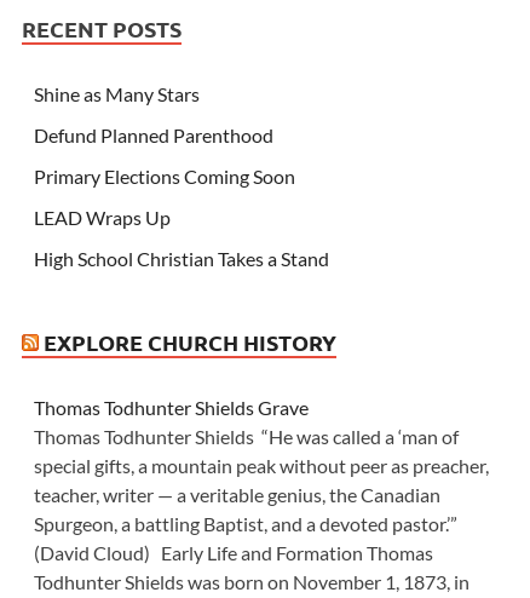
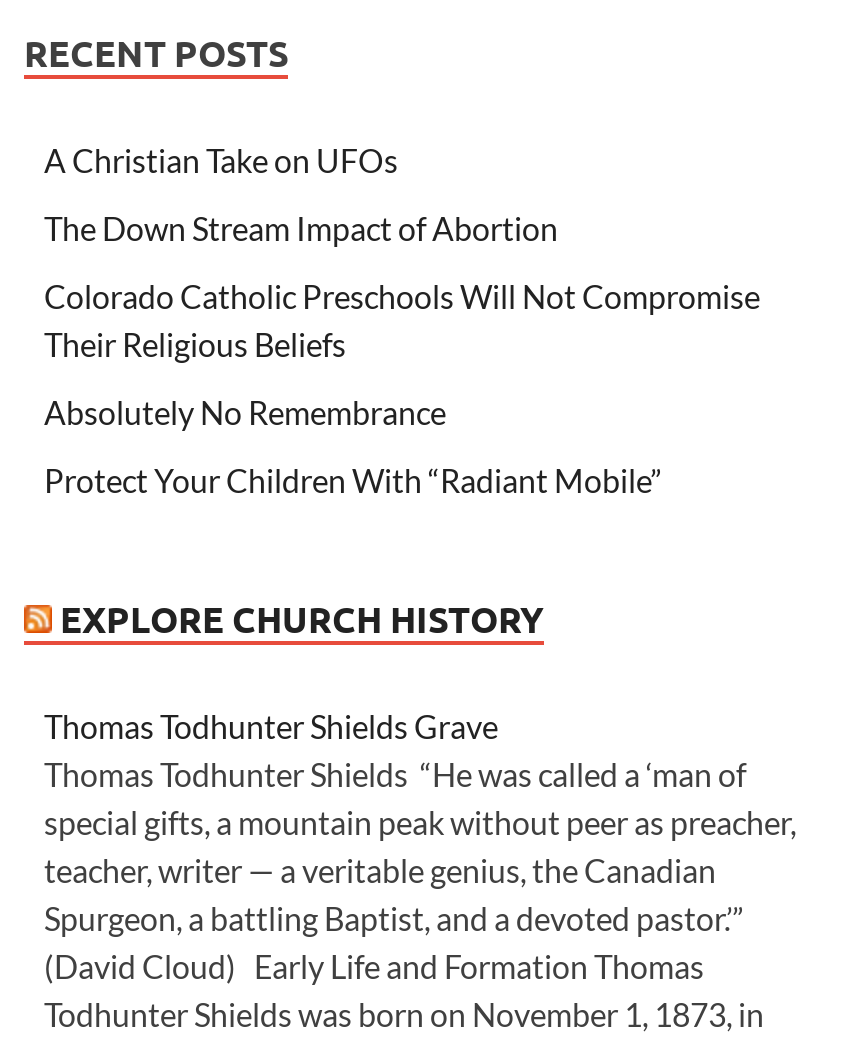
- Shine as Many Stars
+ A Christian Take on UFOs

- Defund Planned Parenthood
+ The Down Stream Impact of Abortion

- Primary Elections Coming Soon
+ Colorado Catholic Preschools Will Not Compromise
+ Their Religious Beliefs

- LEAD Wraps Up
+ Absolutely No Remembrance

- High School Christian Takes a Stand
+ Protect Your Children With “Radiant Mobile”
